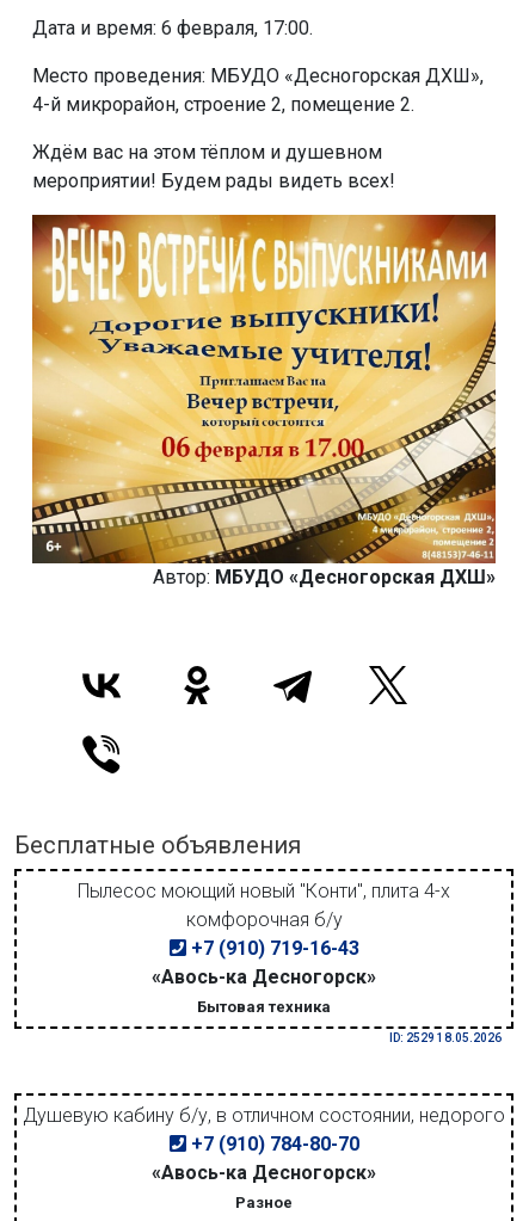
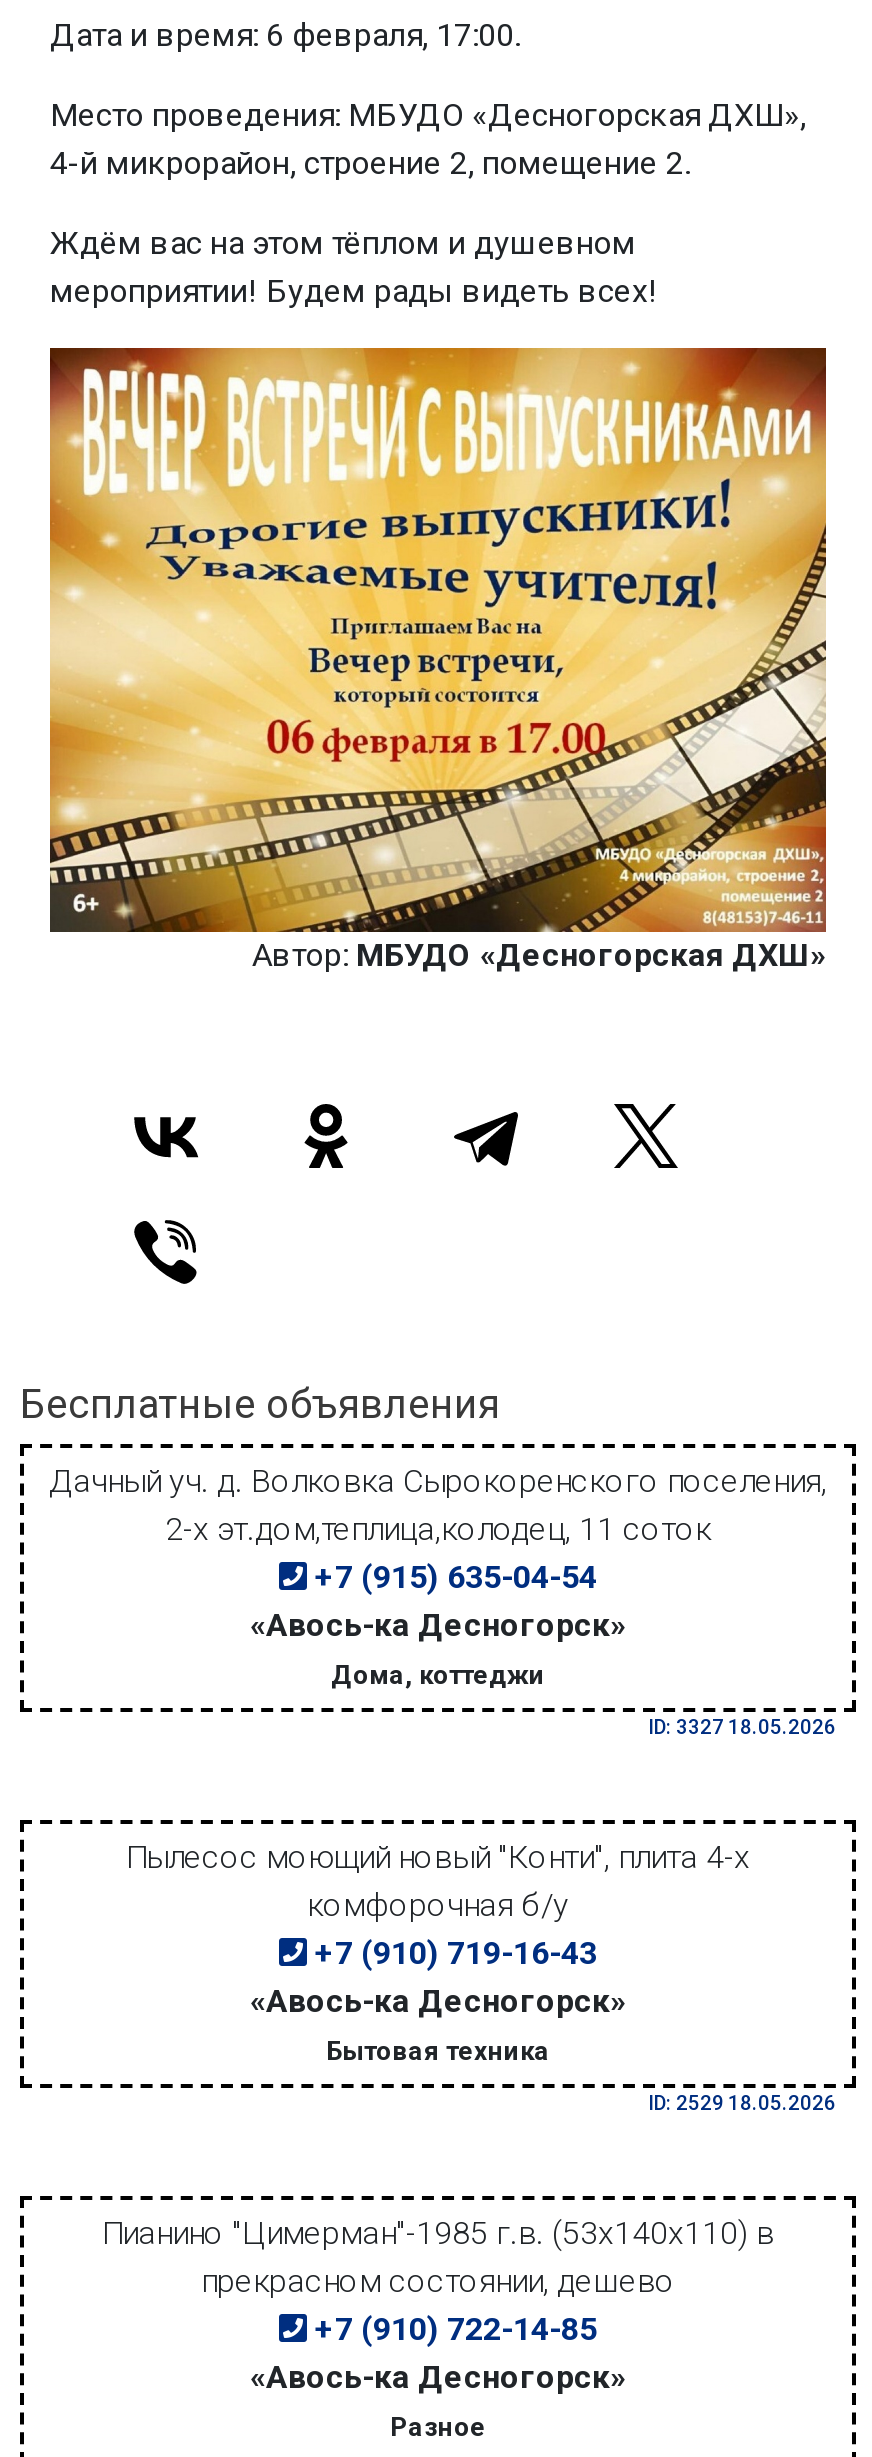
+ Дачный уч. д. Волковка Сырокоренского поселения,
+ 2-х эт.дом,теплица,колодец, 11 соток
+ +7 (915) 635-04-54
+ «Авось-ка Десногорск»
+ Дома, коттеджи
+ ID: 3327 18.05.2026

- Душевую кабину б/у, в отличном состоянии, недорого
- +7 (910) 784-80-70
+ Пианино "Цимерман"-1985 г.в. (53х140х110) в
+ прекрасном состоянии, дешево
+ +7 (910) 722-14-85
